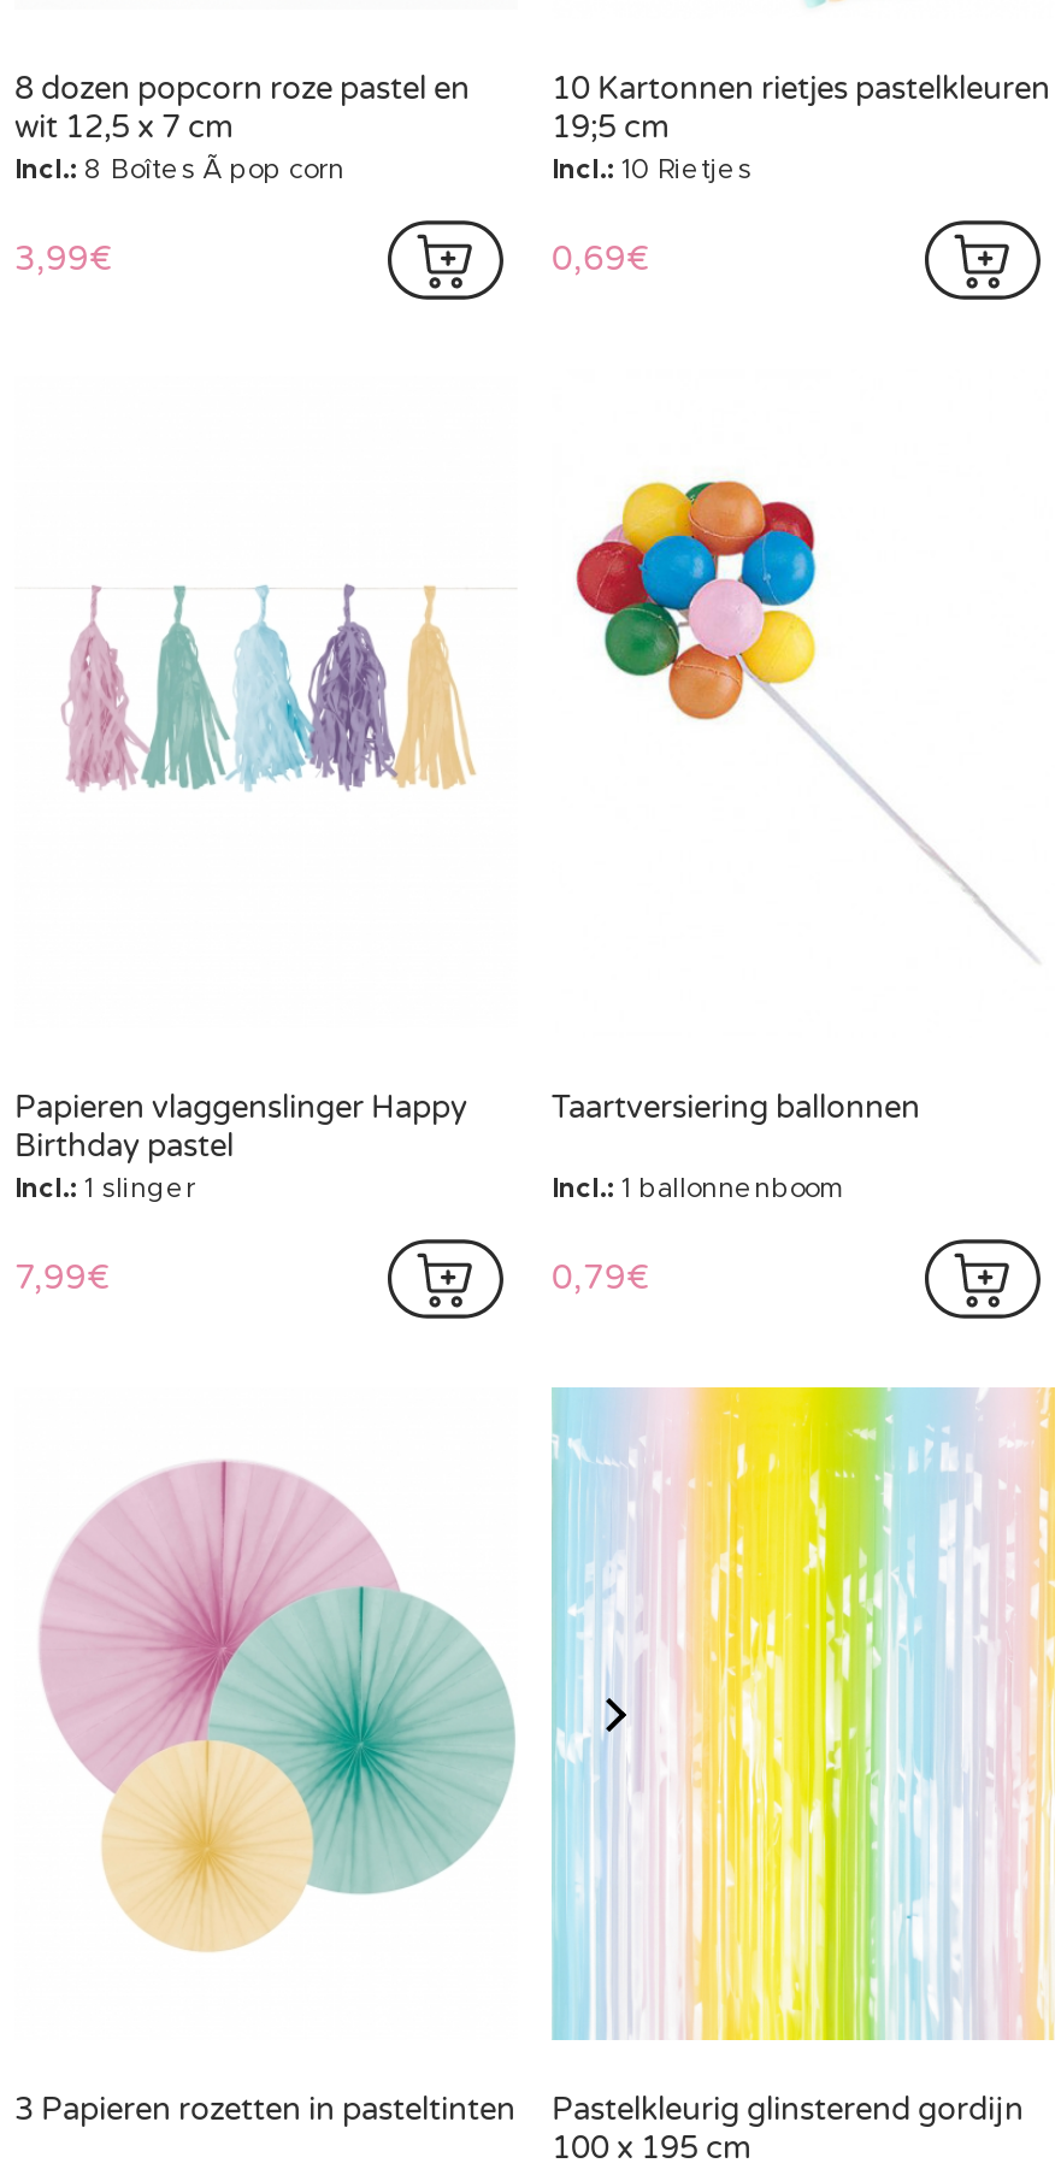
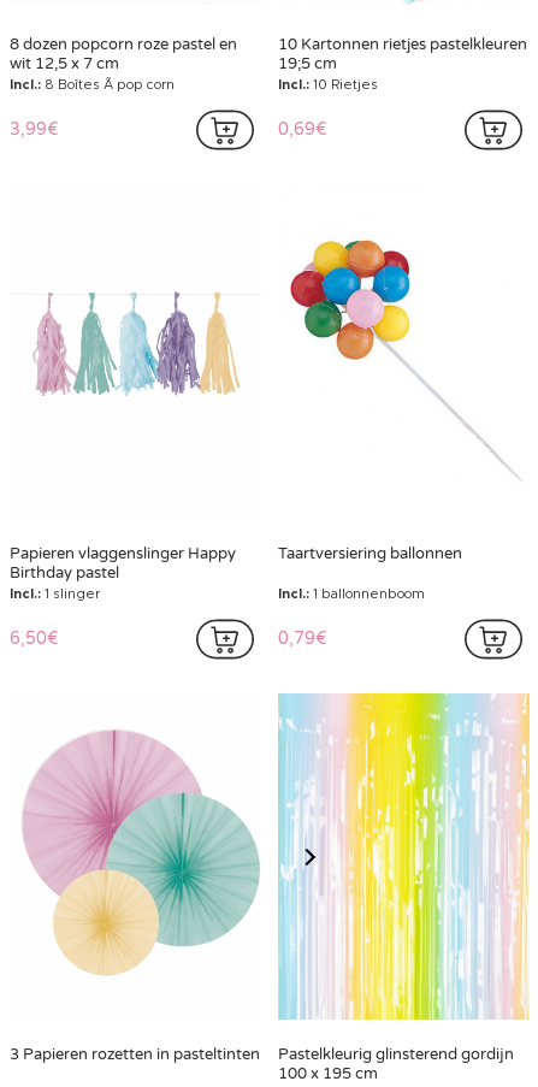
- 7,99€
+ 6,50€
